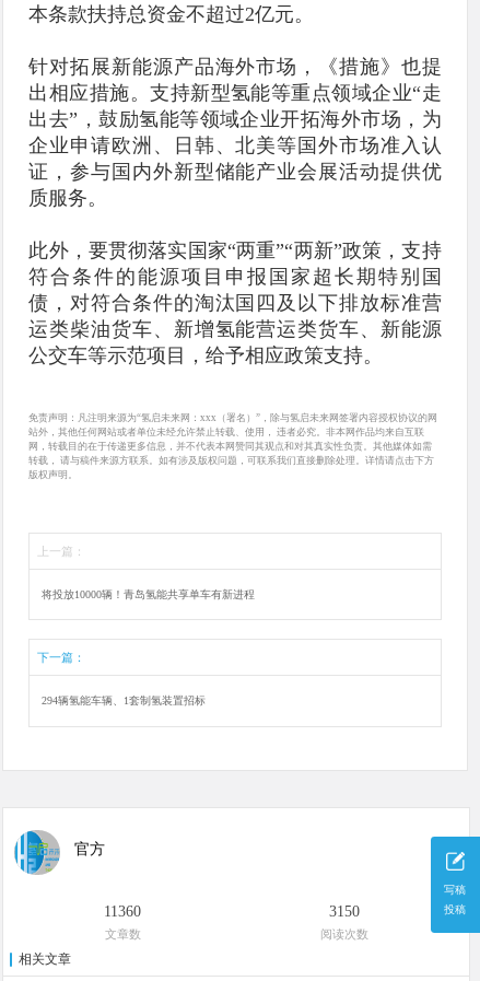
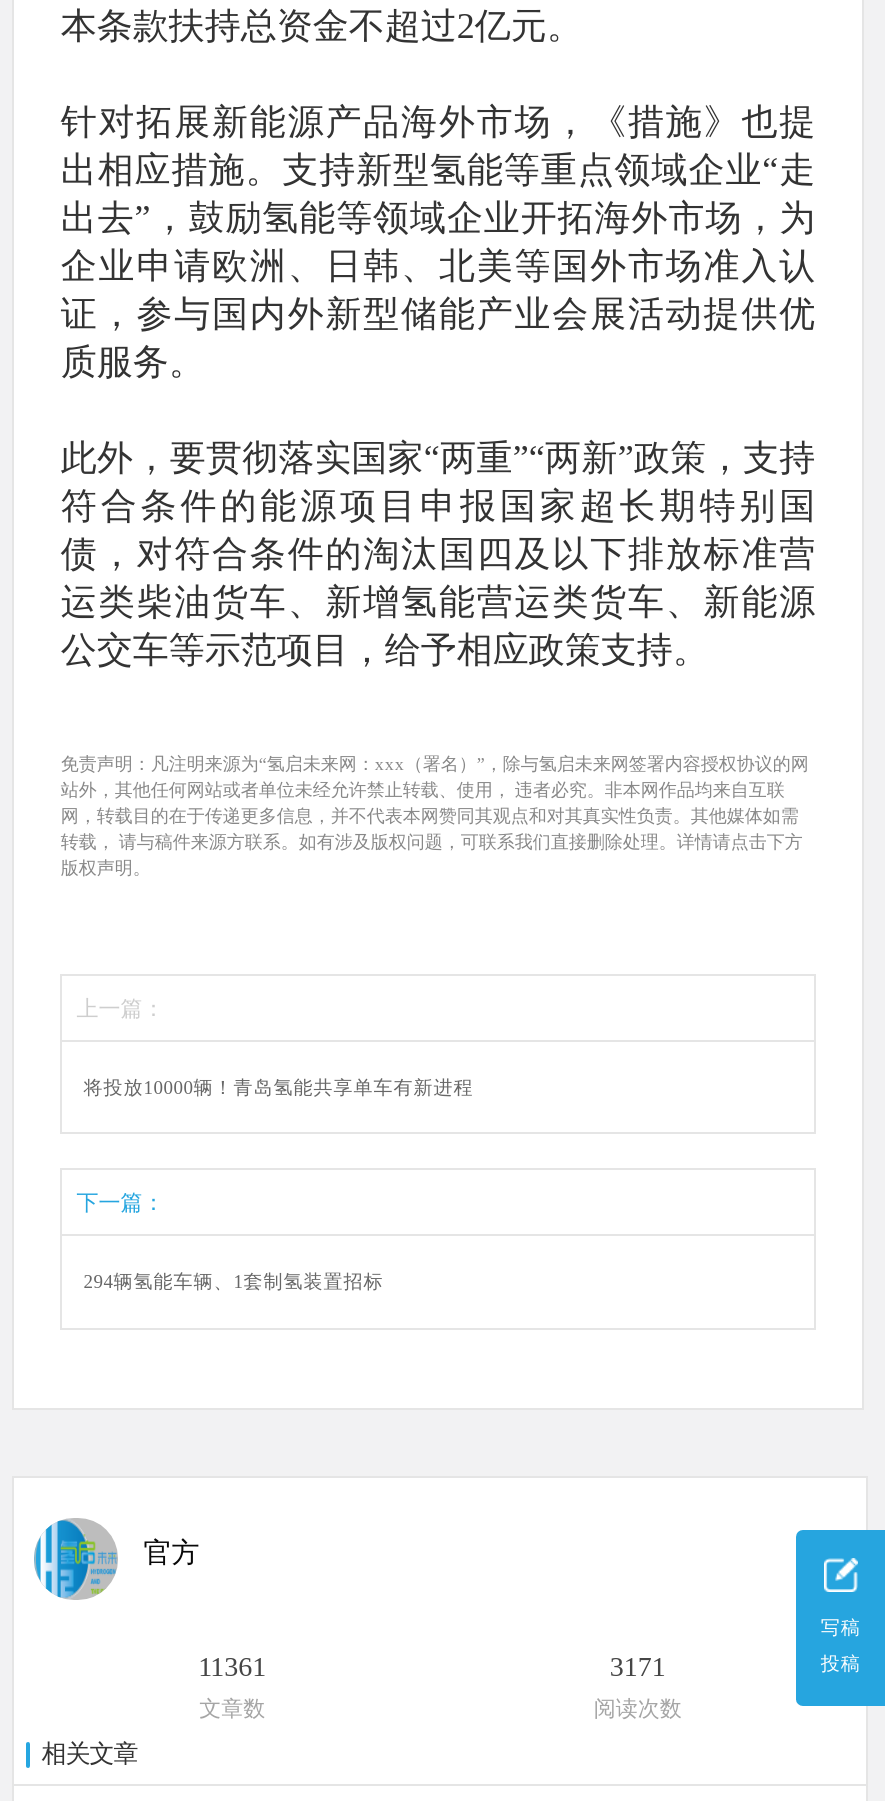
- 11360
+ 11361

- 3150
+ 3171
